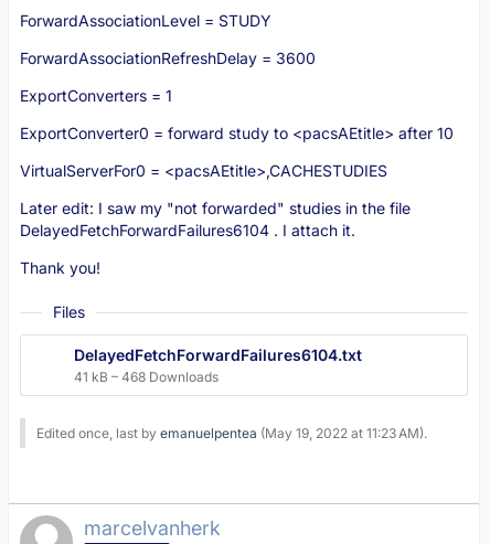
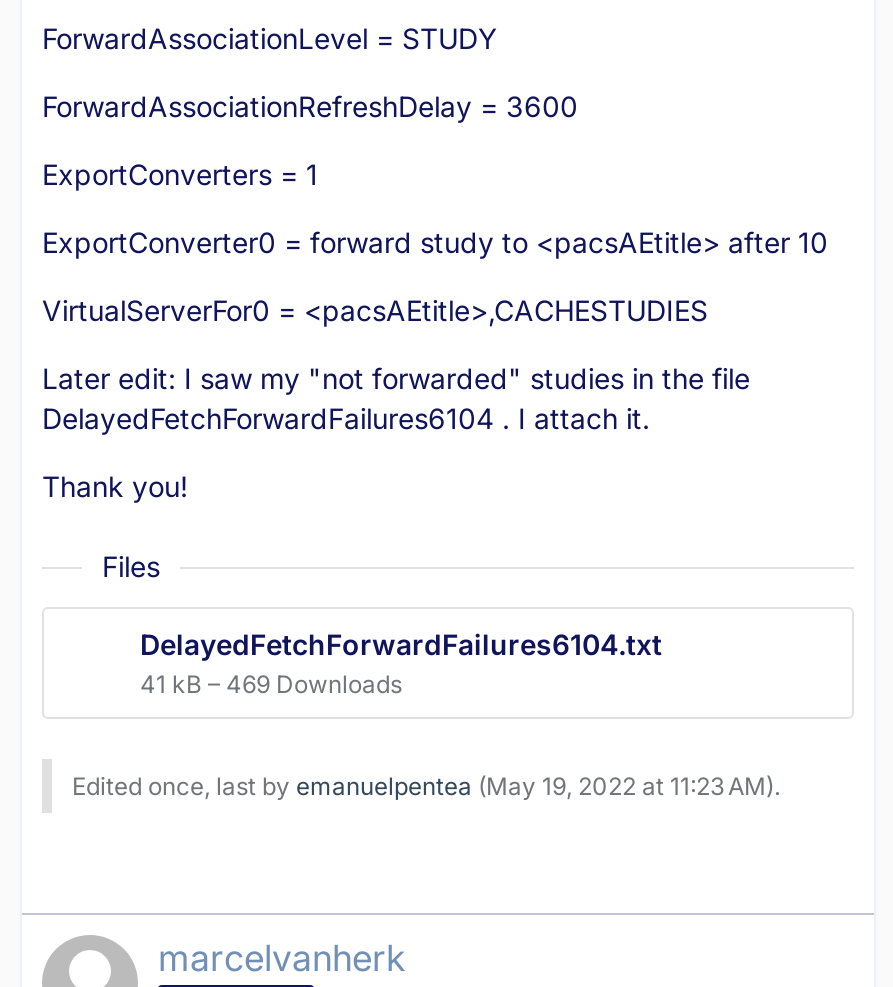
- 41 kB – 468 Downloads
+ 41 kB – 469 Downloads
